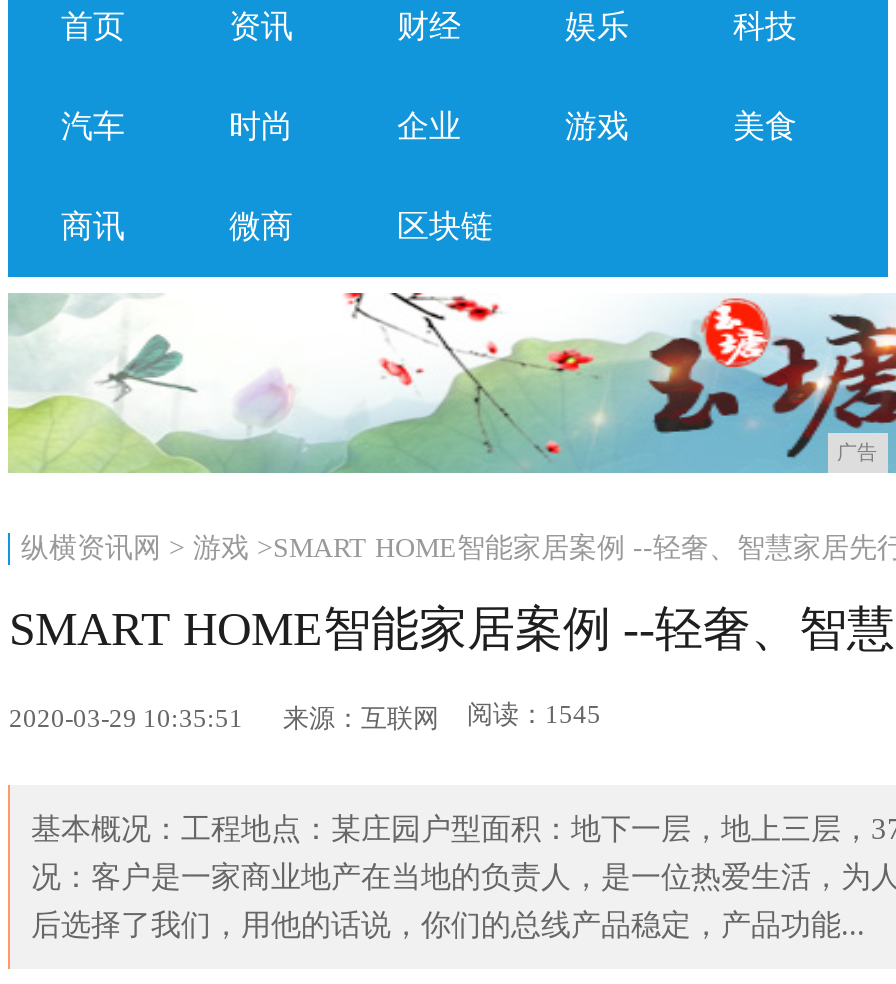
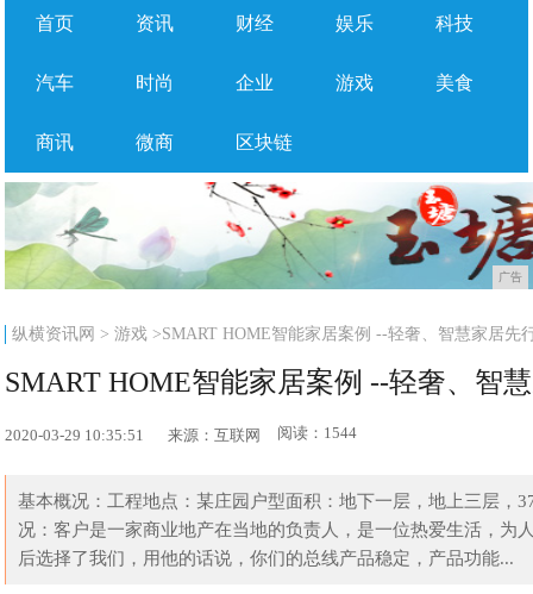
- 2020-03-29 10:35:51 来源：互联网 阅读：1545
+ 2020-03-29 10:35:51 来源：互联网 阅读：1544
